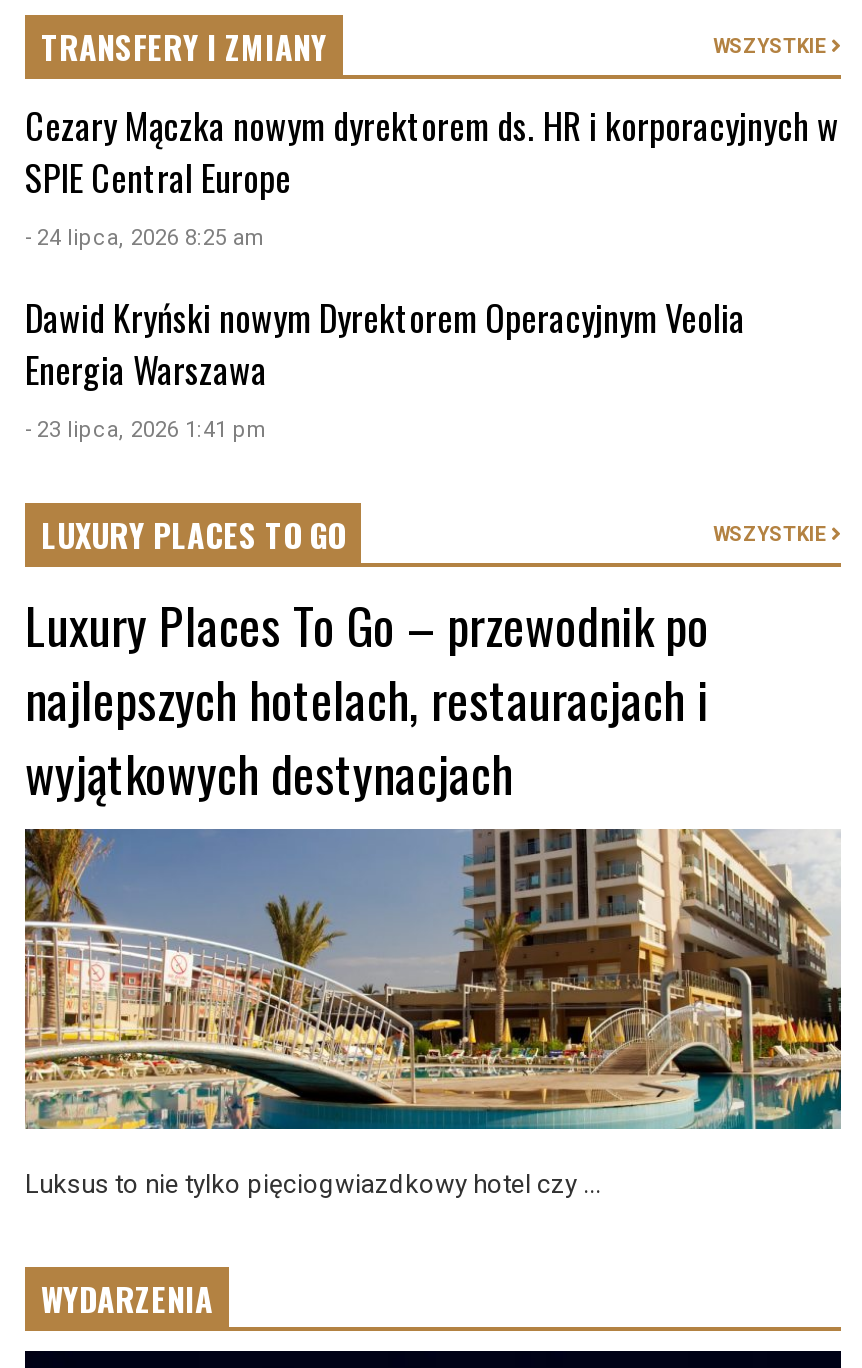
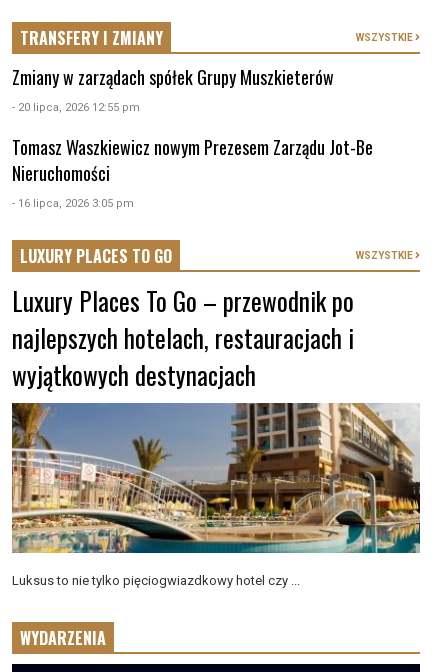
- Cezary Mączka nowym dyrektorem ds. HR i korporacyjnych w
- SPIE Central Europe
- - 24 lipca, 2026 8:25 am
+ Zmiany w zarządach spółek Grupy Muszkieterów
+ - 20 lipca, 2026 12:55 pm

- Dawid Kryński nowym Dyrektorem Operacyjnym Veolia
- Energia Warszawa
- - 23 lipca, 2026 1:41 pm
+ Tomasz Waszkiewicz nowym Prezesem Zarządu Jot-Be
+ Nieruchomości
+ - 16 lipca, 2026 3:05 pm
